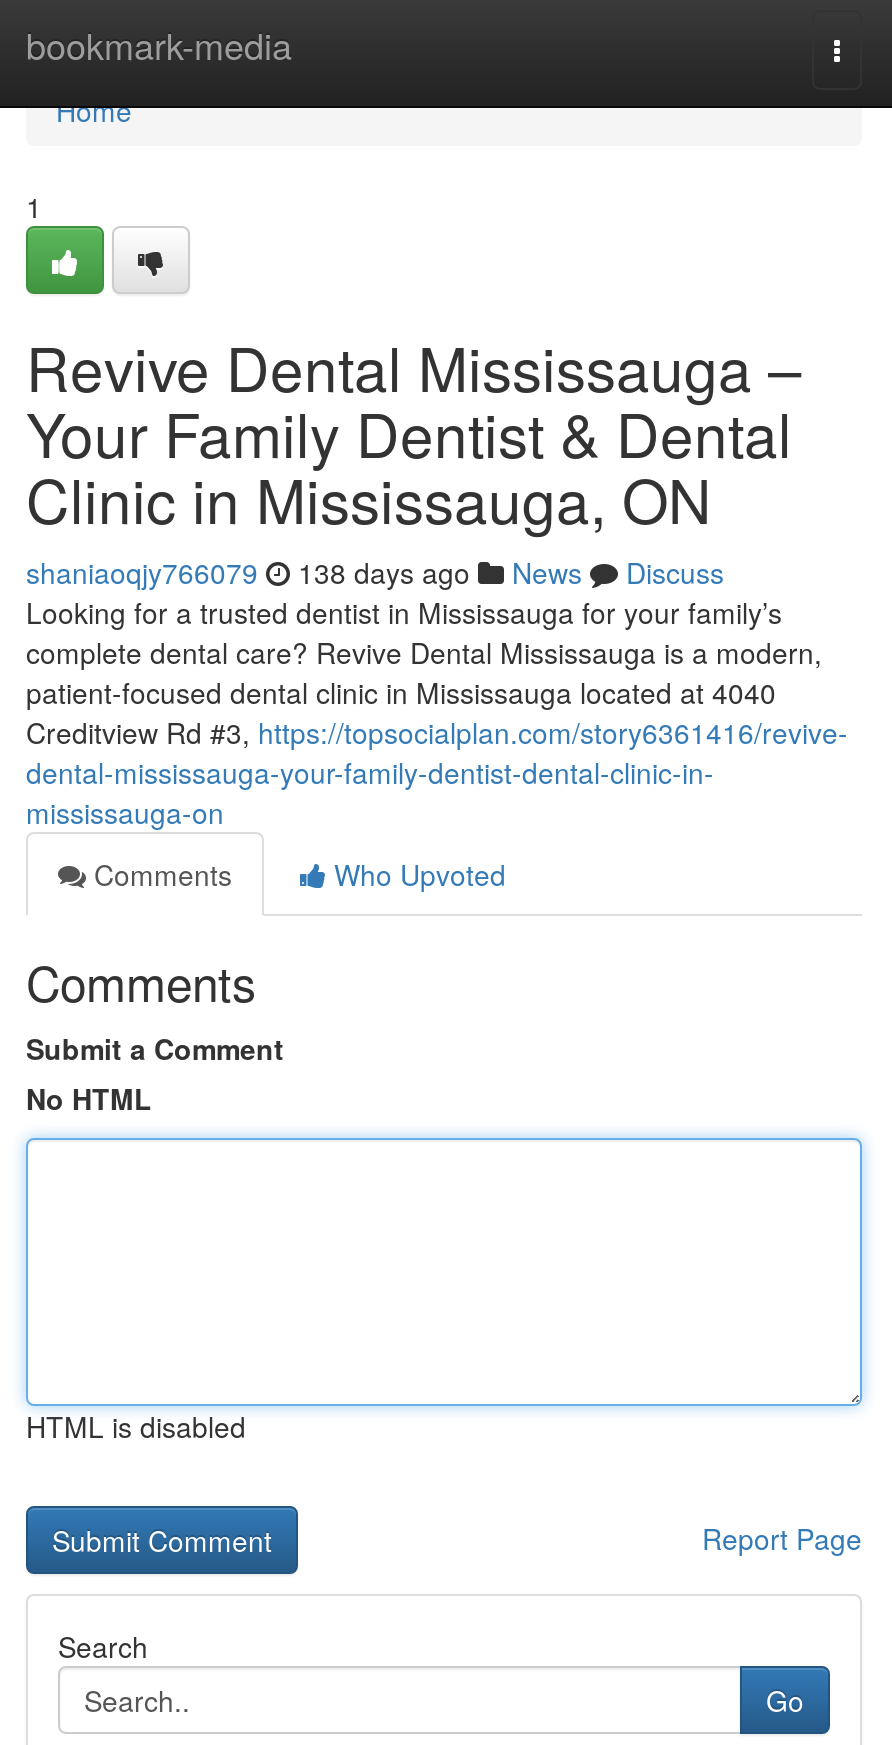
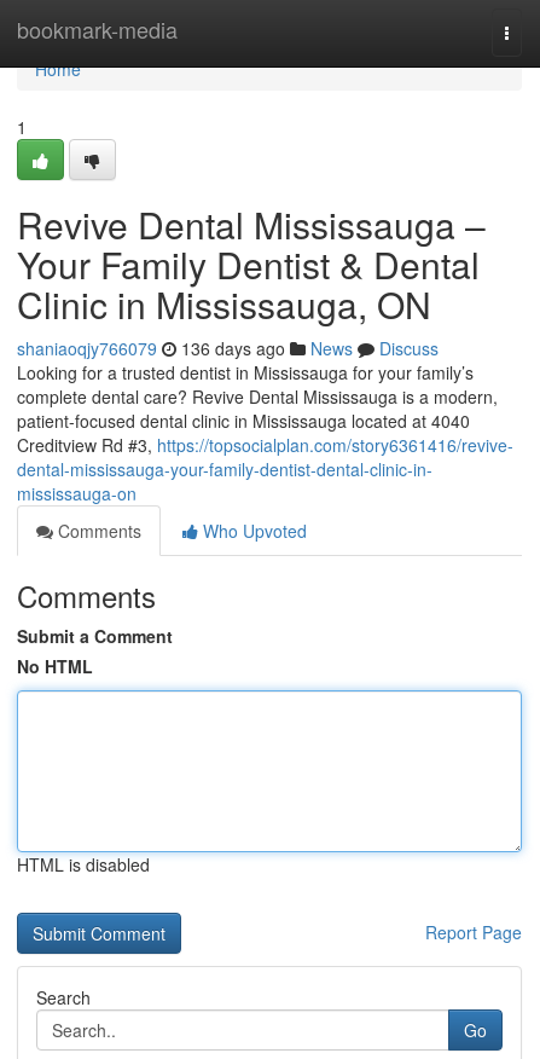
- shaniaoqjy766079 138 days ago News Discuss
+ shaniaoqjy766079 136 days ago News Discuss
